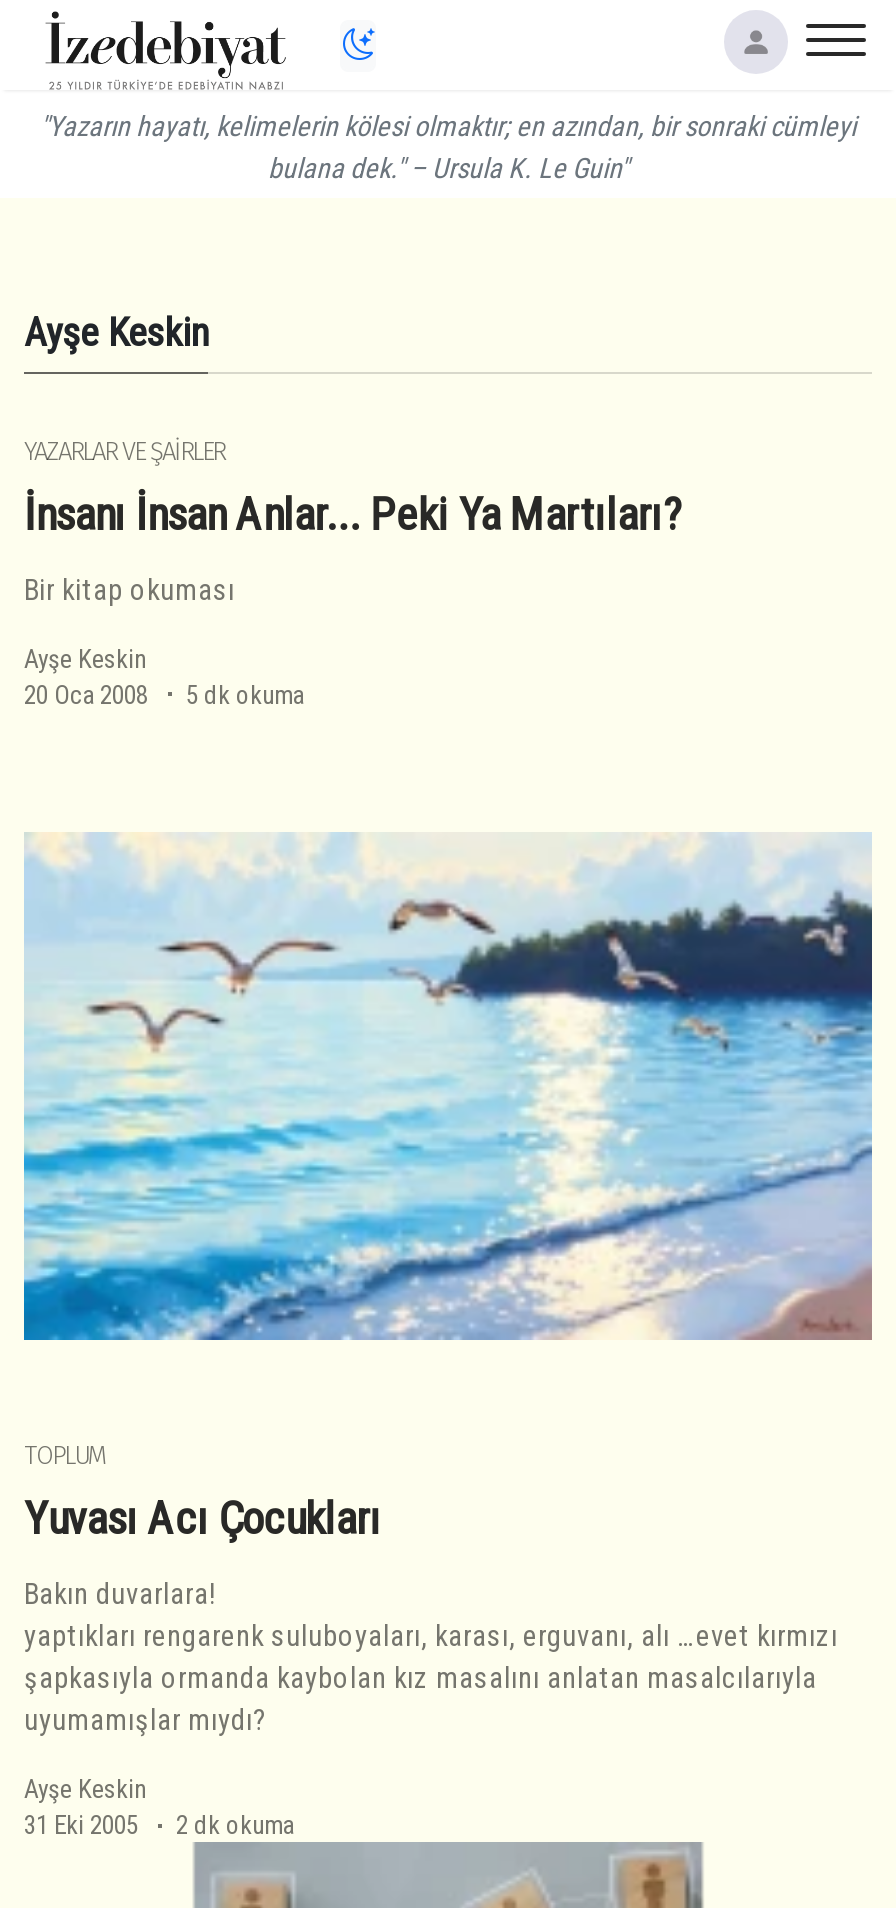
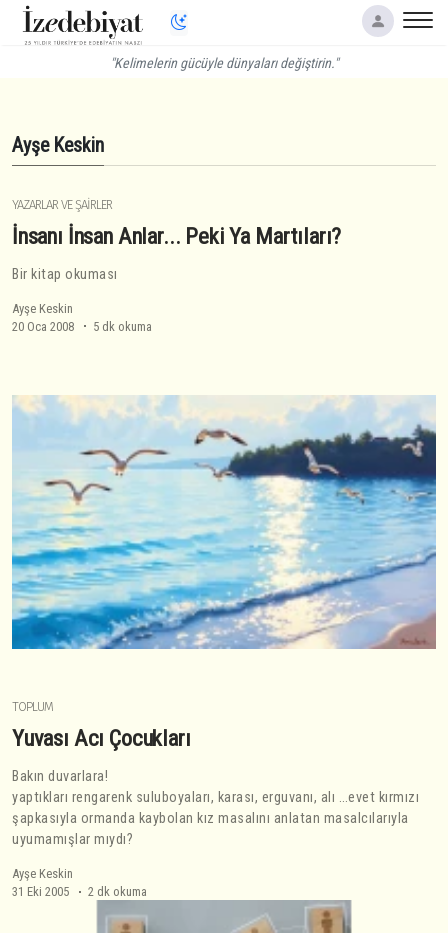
- "Yazarın hayatı, kelimelerin kölesi olmaktır; en azından, bir sonraki cümleyi
- bulana dek." – Ursula K. Le Guin"
+ "Kelimelerin gücüyle dünyaları değiştirin."
